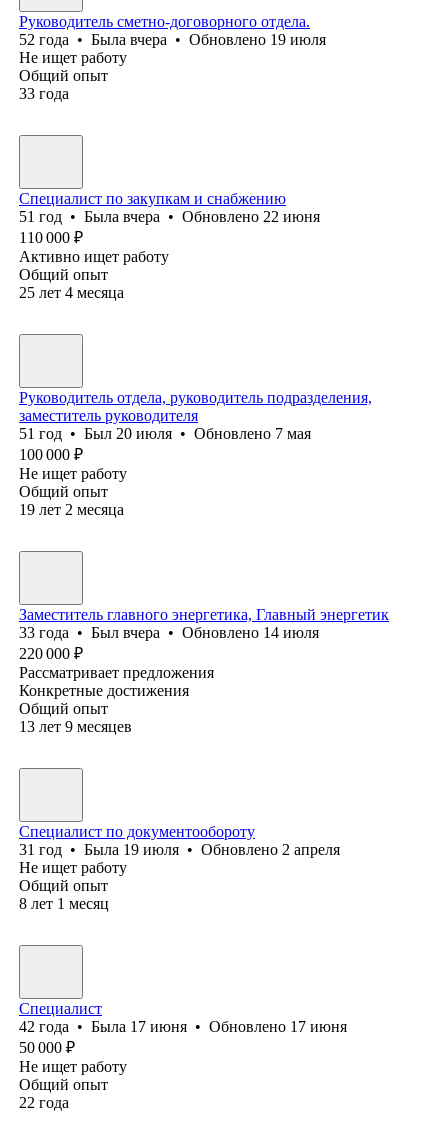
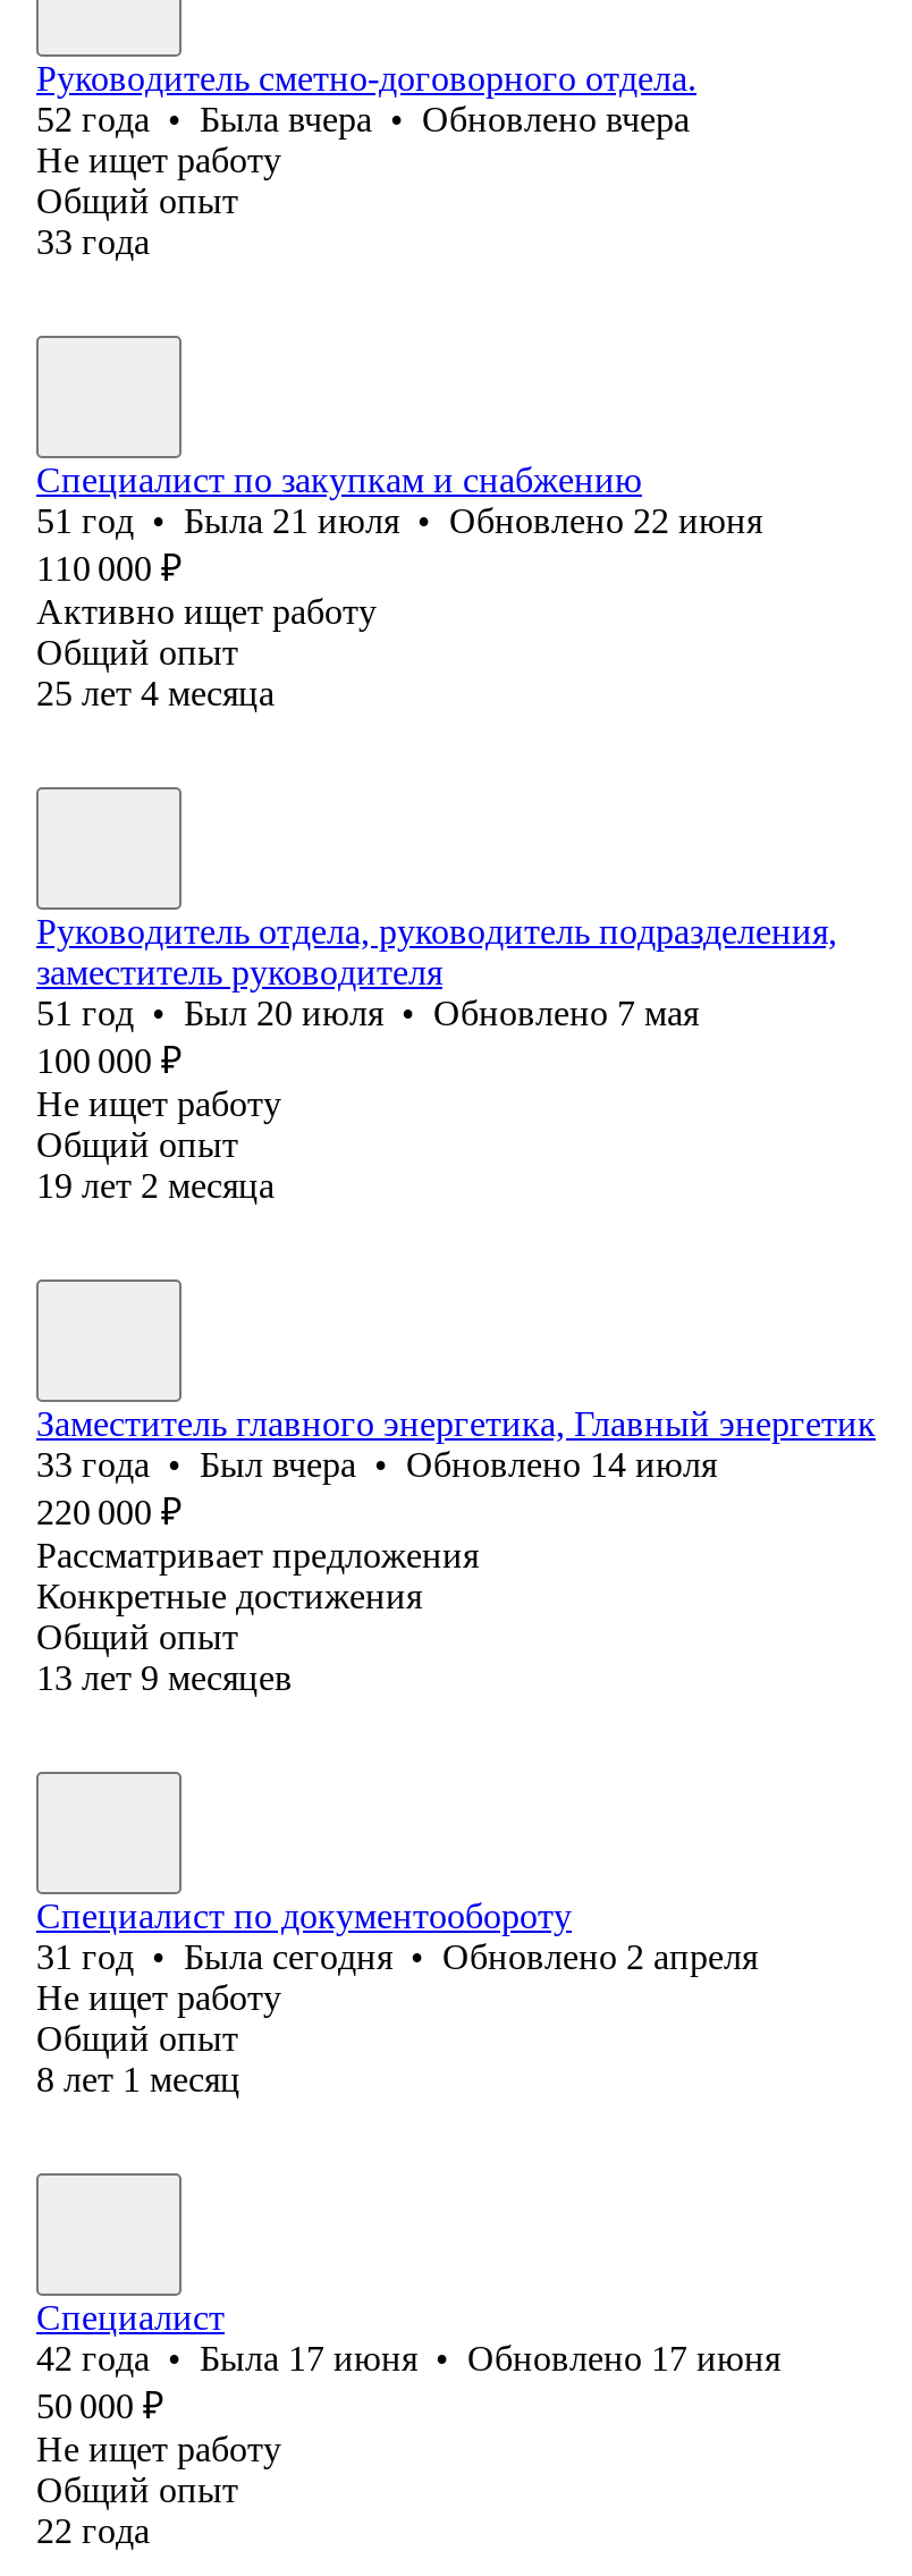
- 52 года • Была вчера • Обновлено 19 июля
+ 52 года • Была вчера • Обновлено вчера

- 51 год • Была вчера • Обновлено 22 июня
+ 51 год • Была 21 июля • Обновлено 22 июня

- 31 год • Была 19 июля • Обновлено 2 апреля
+ 31 год • Была сегодня • Обновлено 2 апреля
